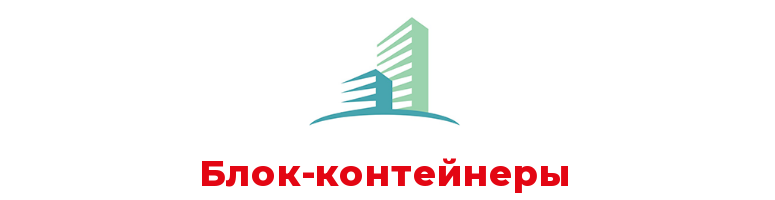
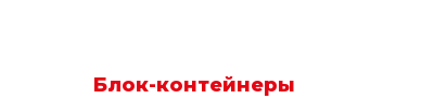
- [image]
